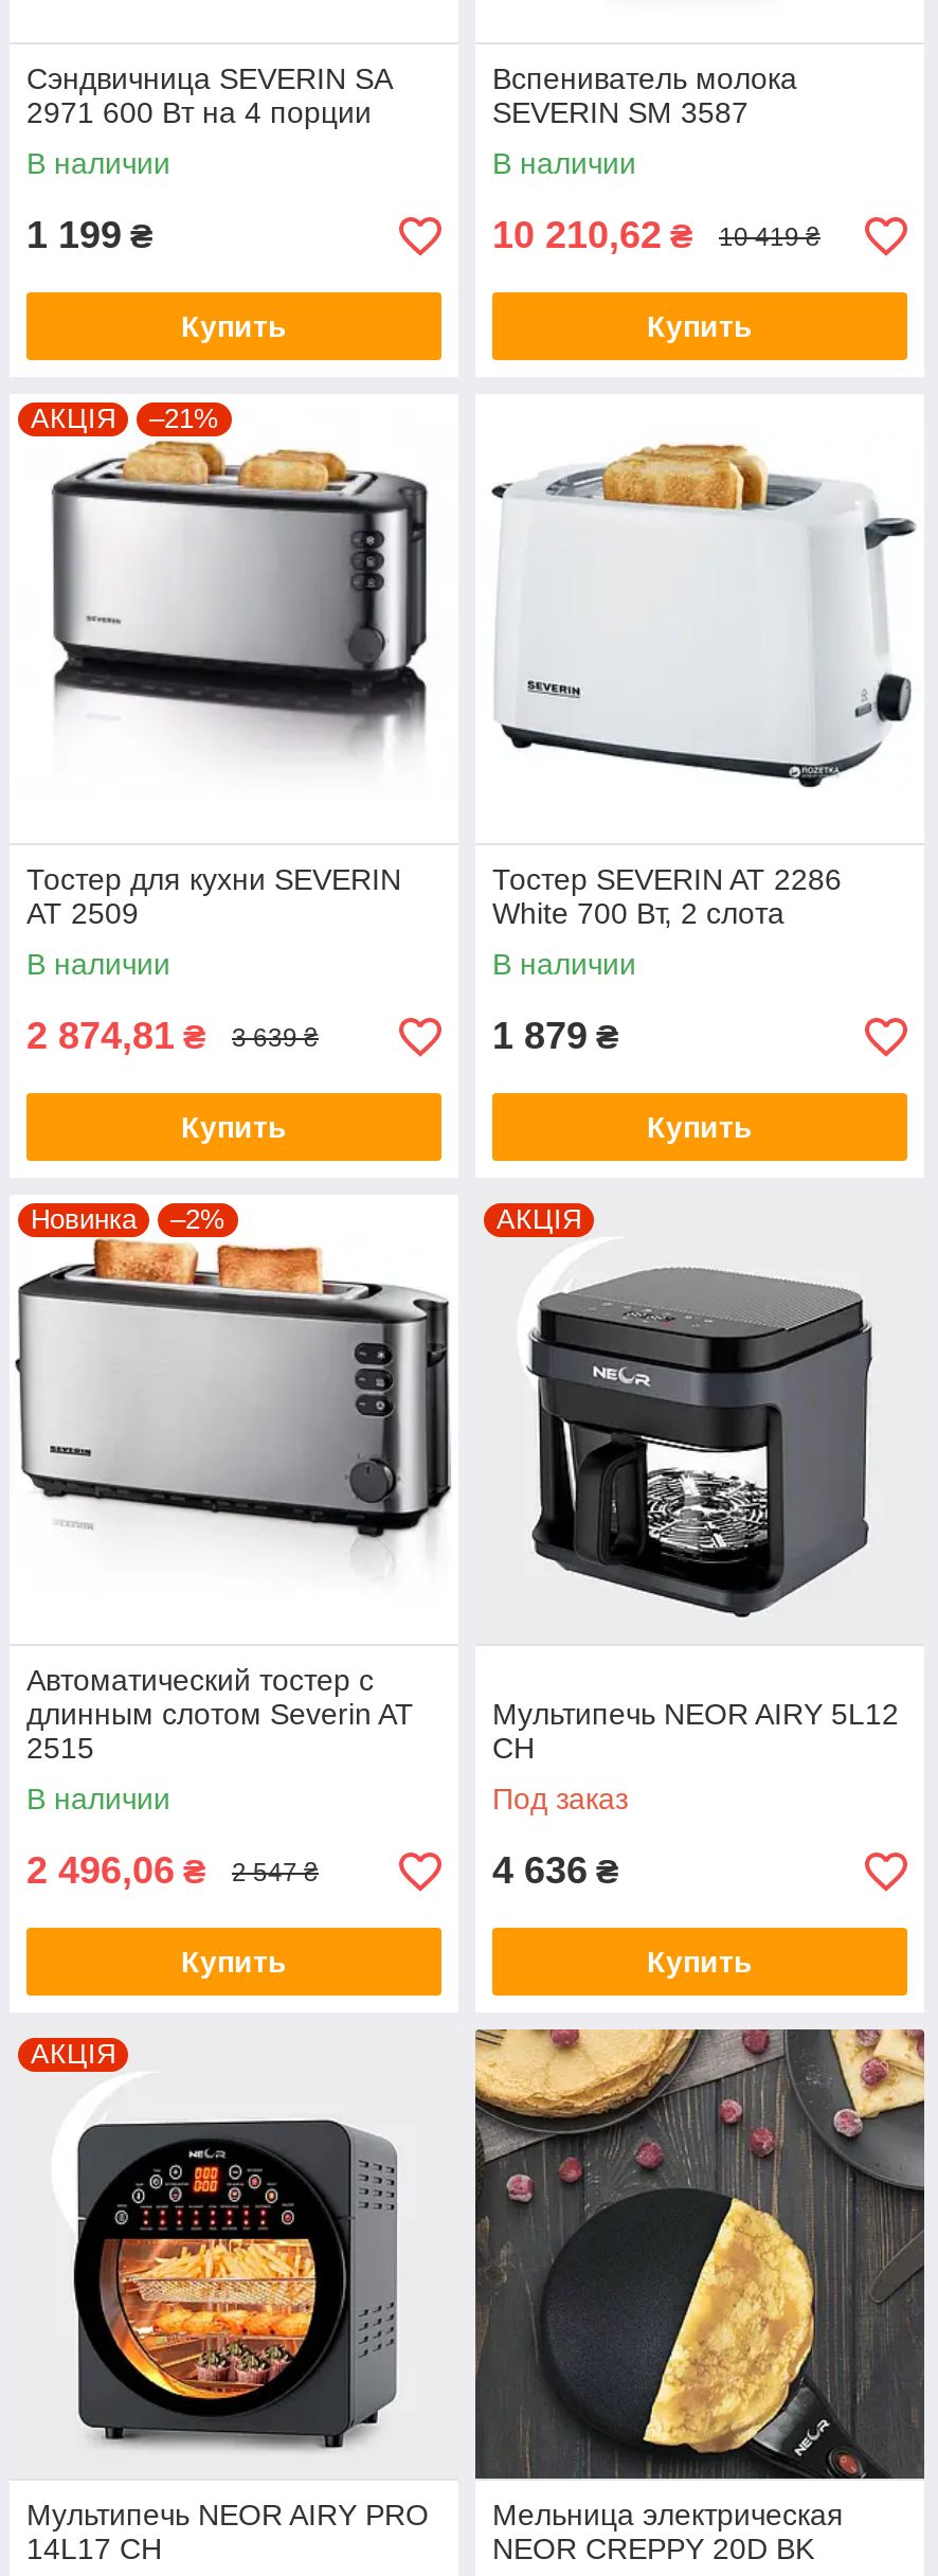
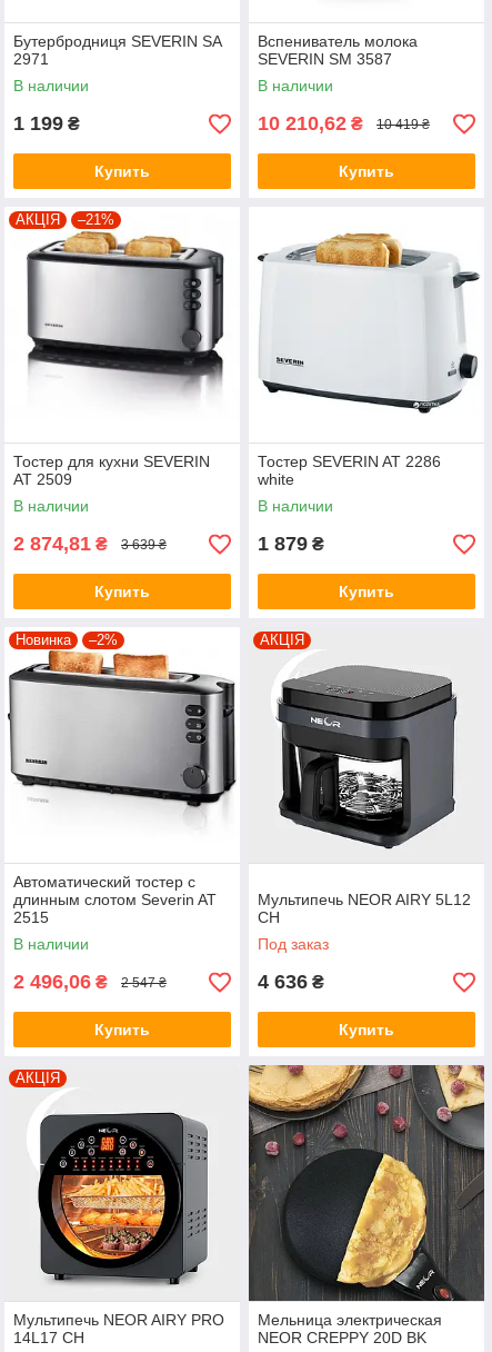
- Сэндвичница SEVERIN SA
- 2971 600 Вт на 4 порции
+ Бутербродниця SEVERIN SA
+ 2971

- White 700 Вт, 2 слота
+ white
